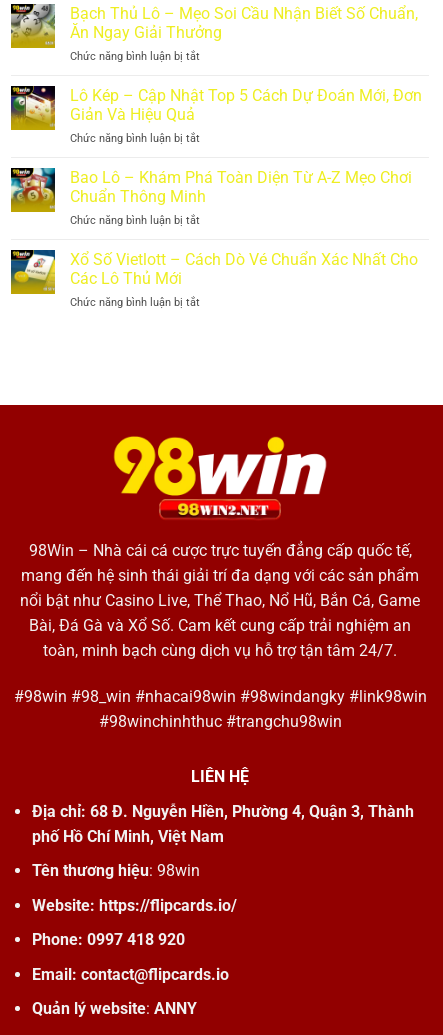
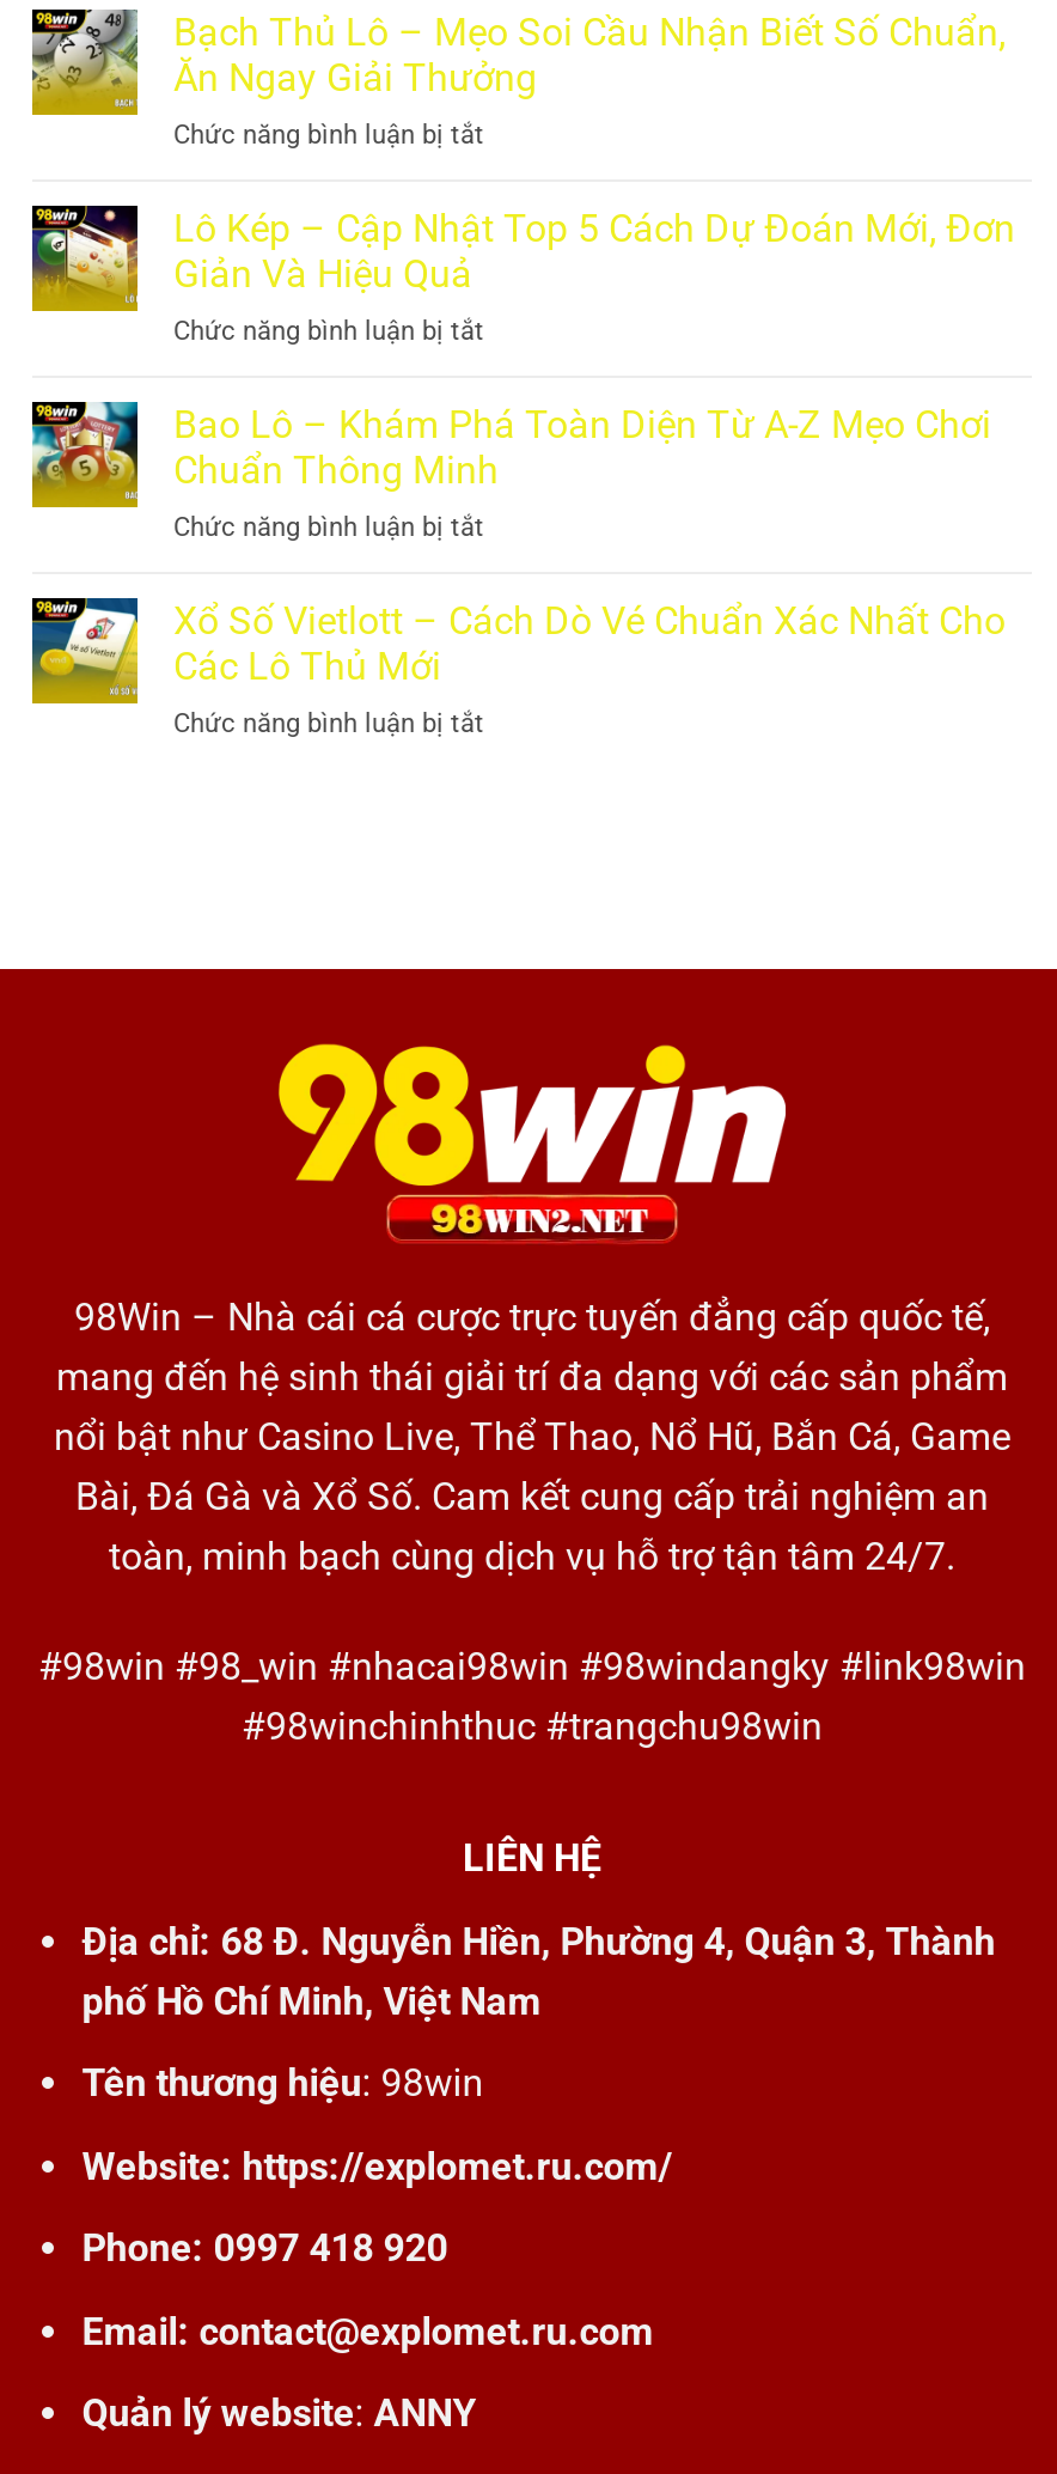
- Website: https://flipcards.io/
+ Website: https://explomet.ru.com/

- Email: contact@flipcards.io
+ Email: contact@explomet.ru.com
